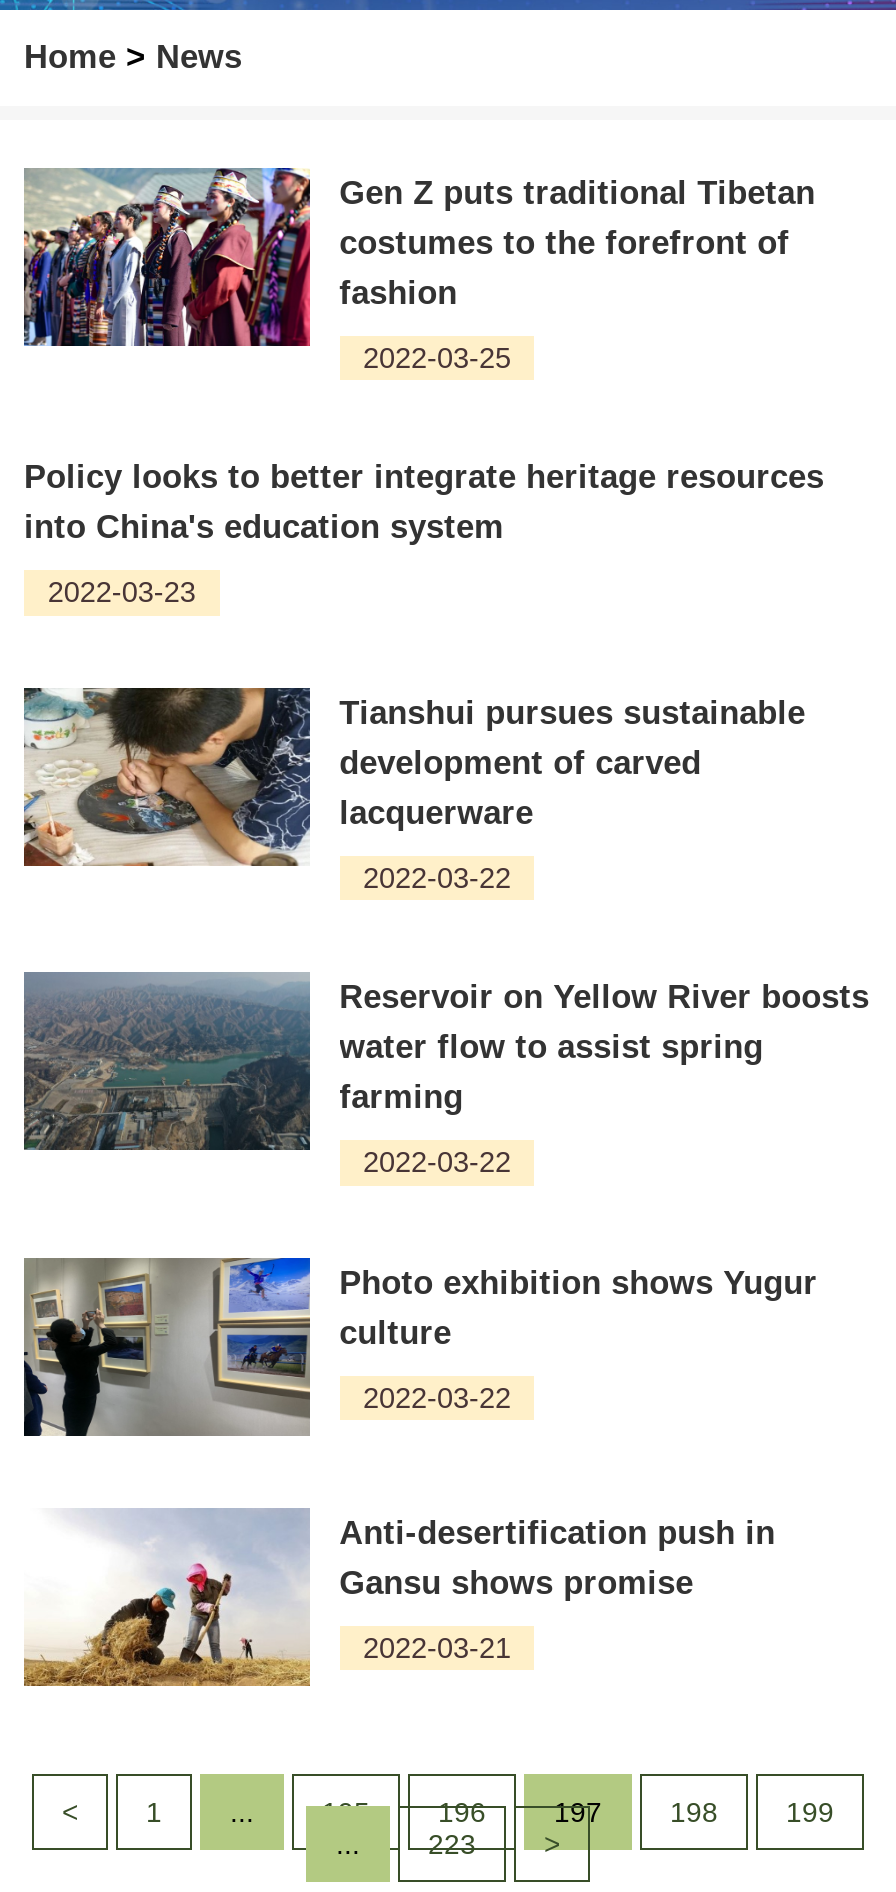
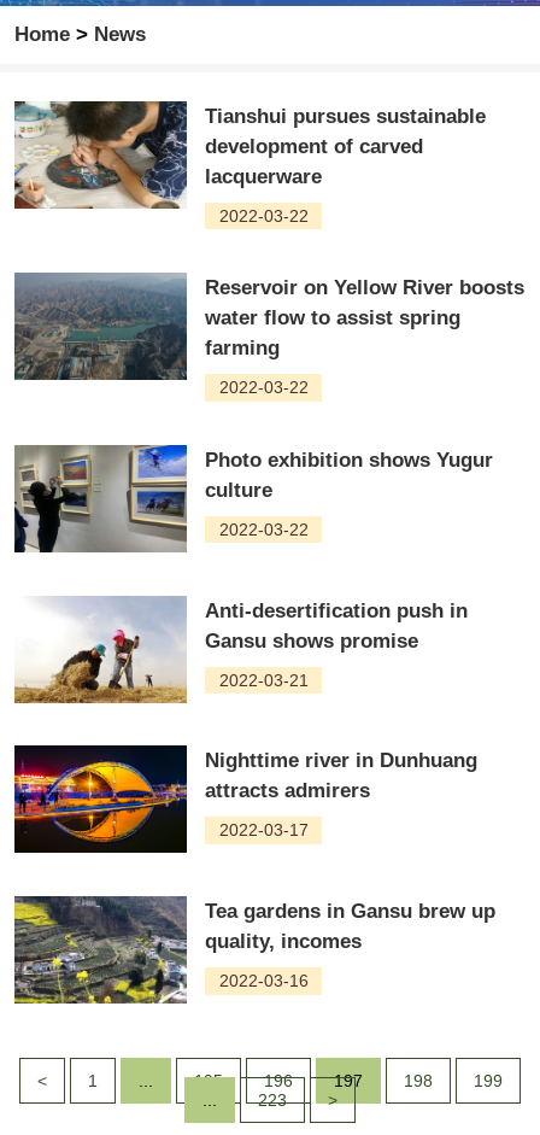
- [image]
- Gen Z puts traditional Tibetan
- costumes to the forefront of
- fashion
- 2022-03-25
- Policy looks to better integrate heritage resources
- into China's education system
- 2022-03-23

moved up: [image] | Tianshui pursues sustainable | development of carved | ... | Gansu shows promise | 2022-03-21

+ [image]
+ Nighttime river in Dunhuang
+ attracts admirers
+ 2022-03-17

+ [image]
+ Tea gardens in Gansu brew up
+ quality, incomes
+ 2022-03-16
